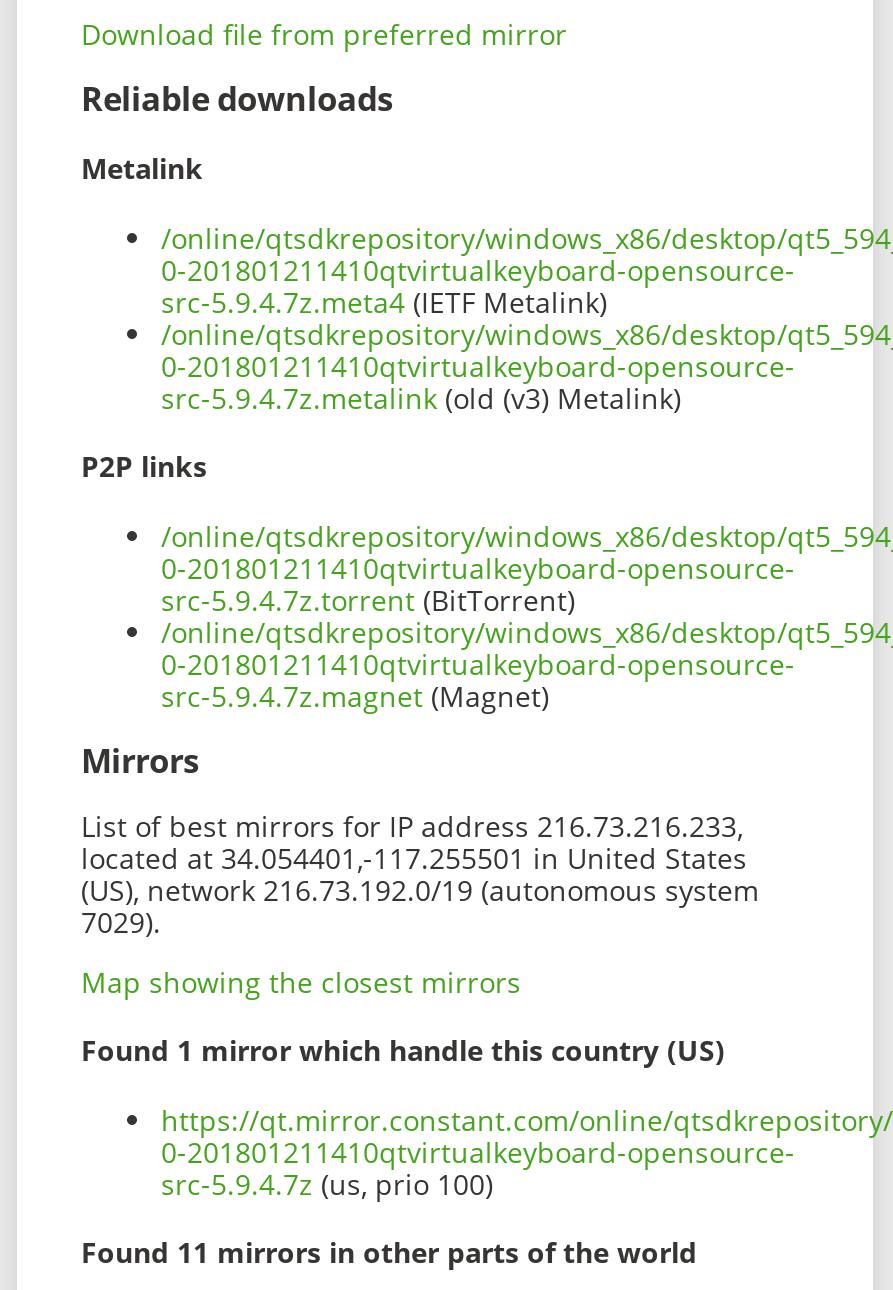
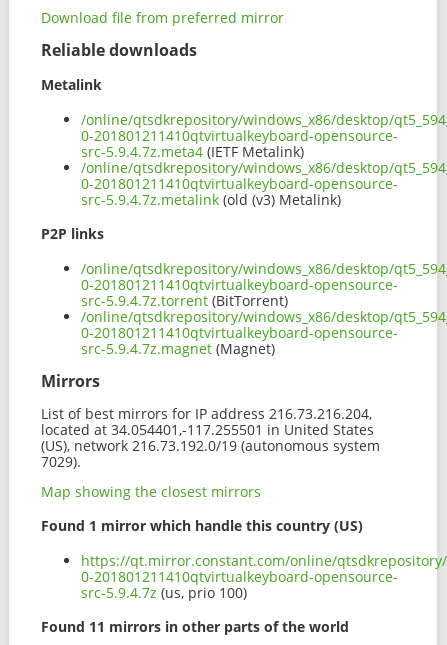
- List of best mirrors for IP address 216.73.216.233,
+ List of best mirrors for IP address 216.73.216.204,
